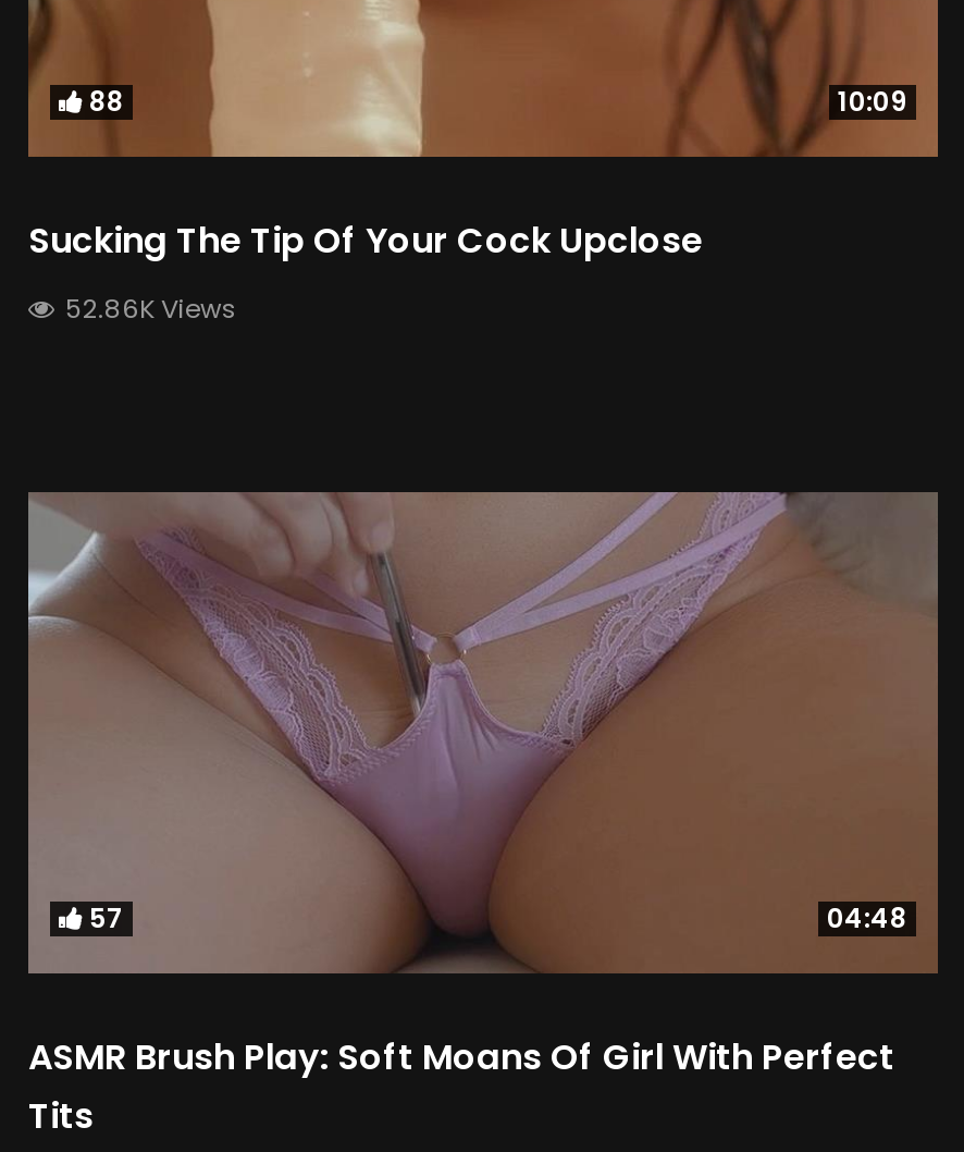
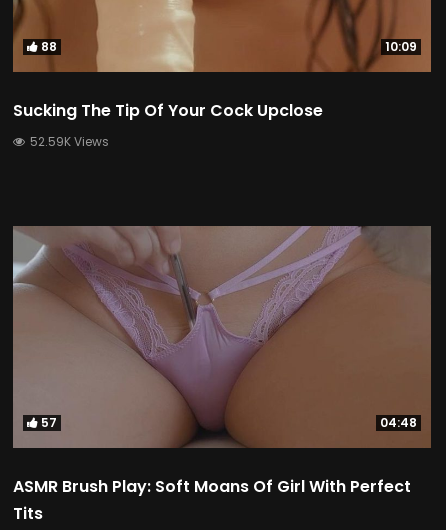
- 52.86K Views
+ 52.59K Views
